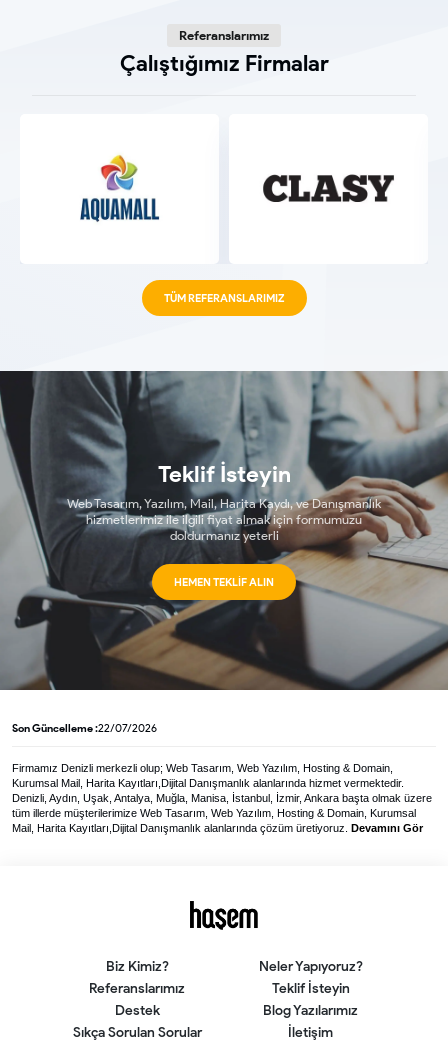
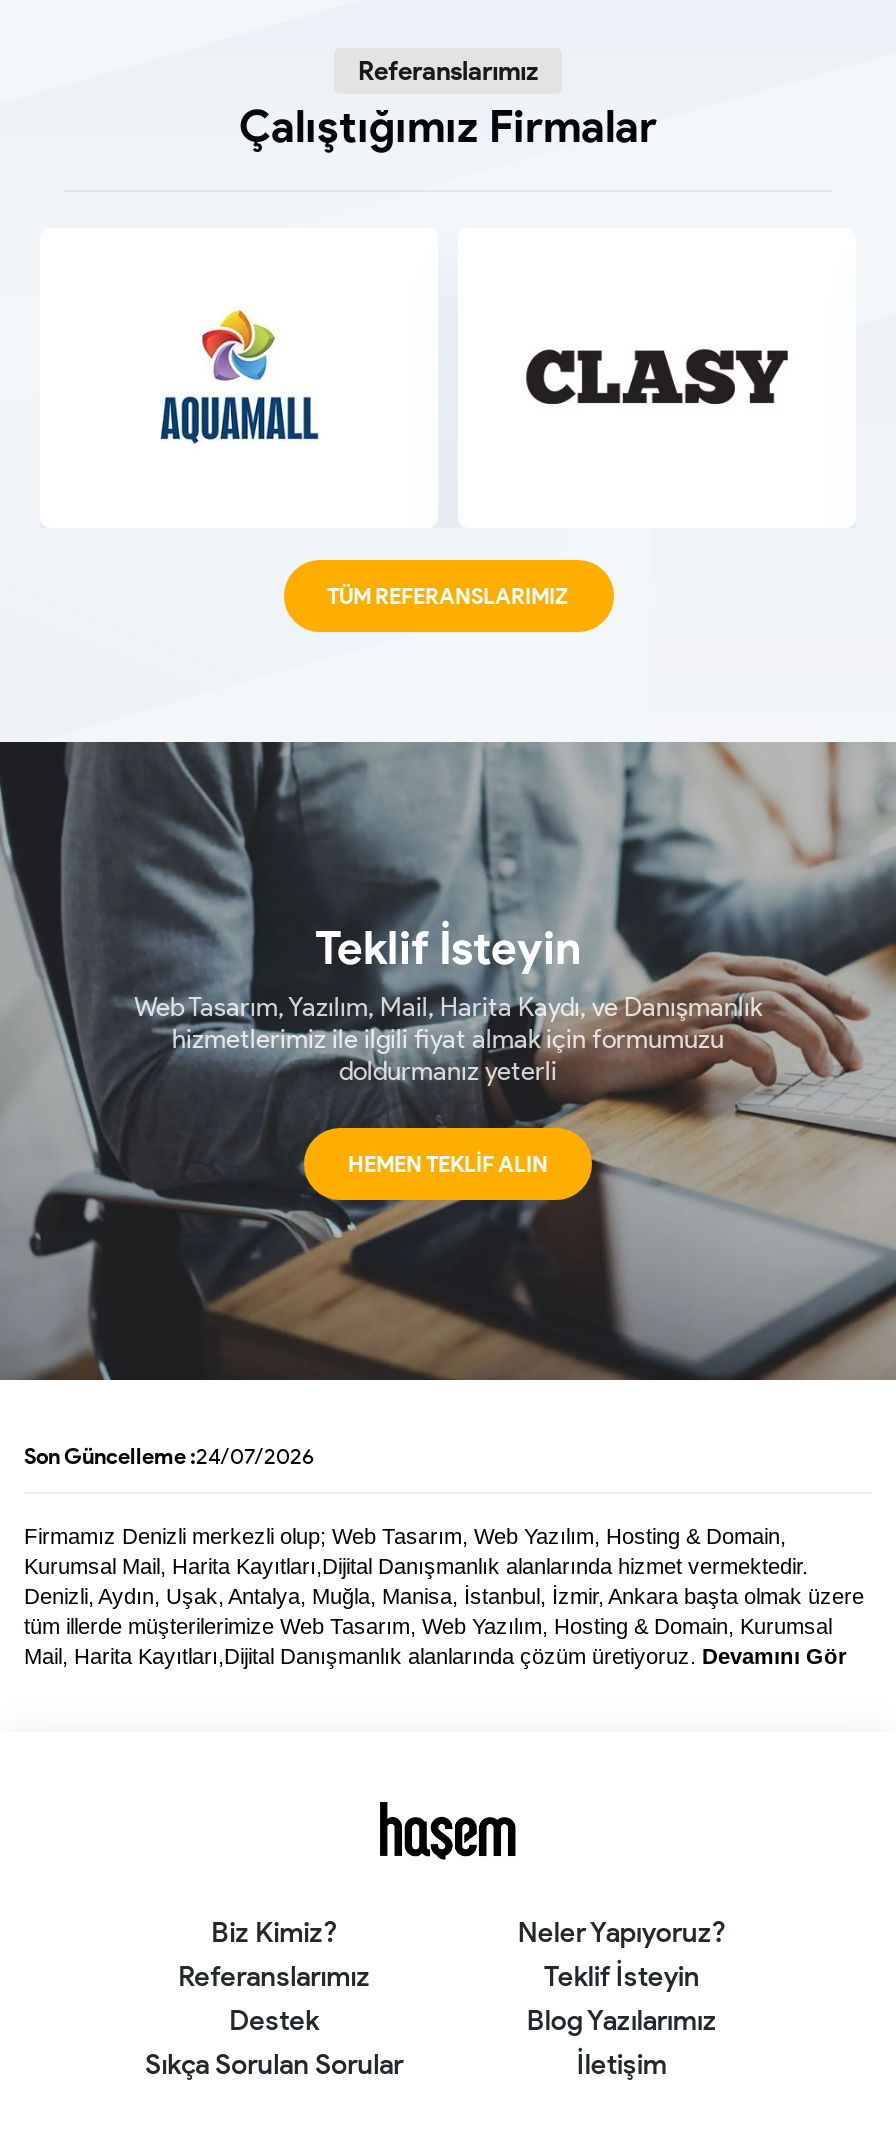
- Son Güncelleme : 22/07/2026
+ Son Güncelleme : 24/07/2026
